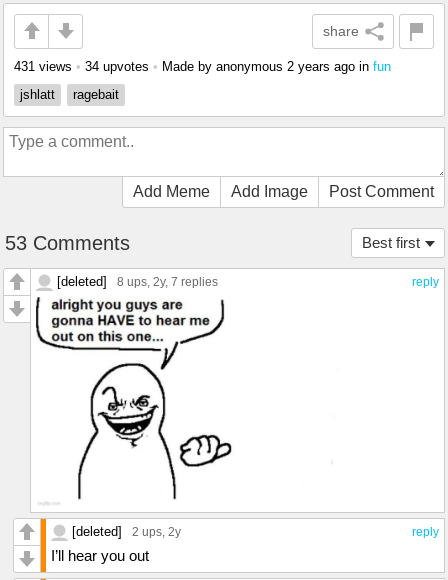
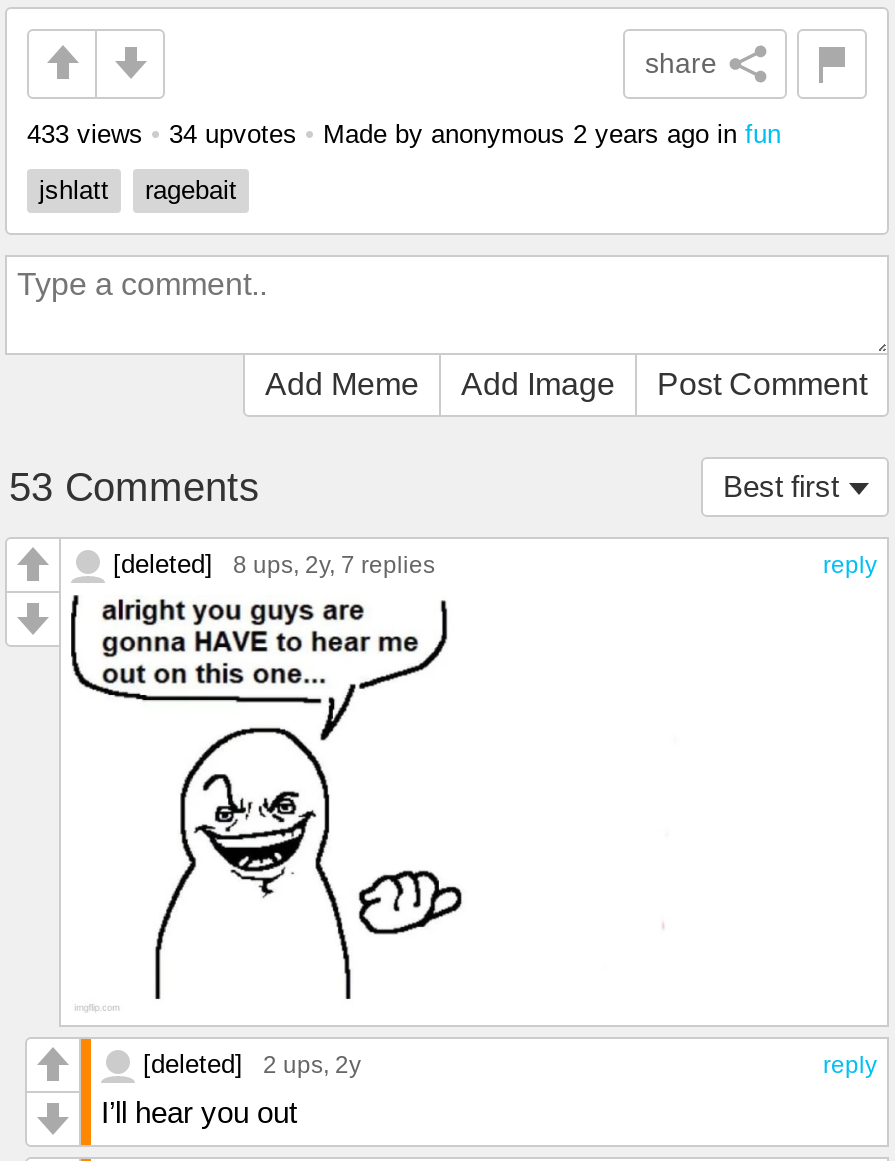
- 431 views • 34 upvotes • Made by anonymous 2 years ago in fun
+ 433 views • 34 upvotes • Made by anonymous 2 years ago in fun
